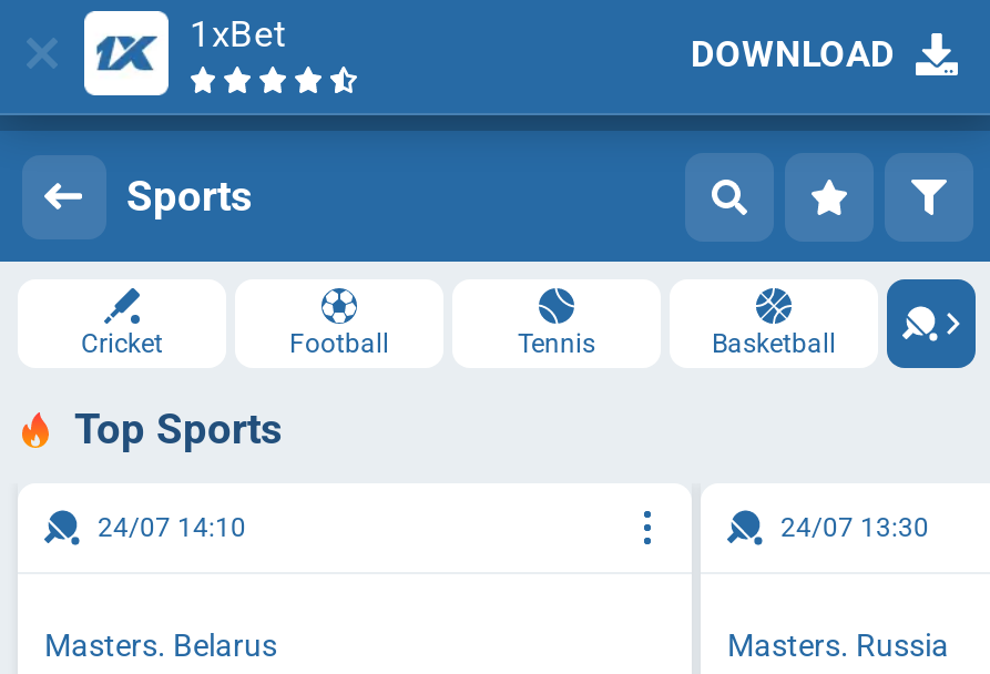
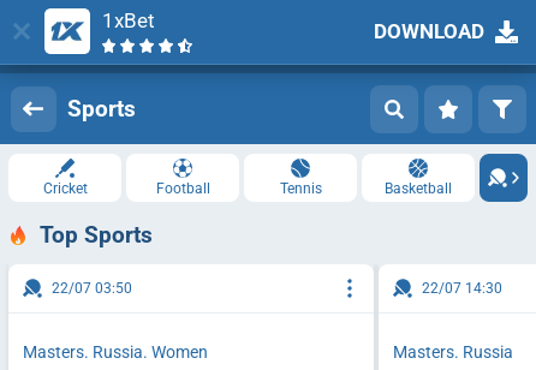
- 24/07 14:10
+ 22/07 03:50

- 24/07 13:30
+ 22/07 14:30

- Masters. Belarus
+ Masters. Russia. Women
